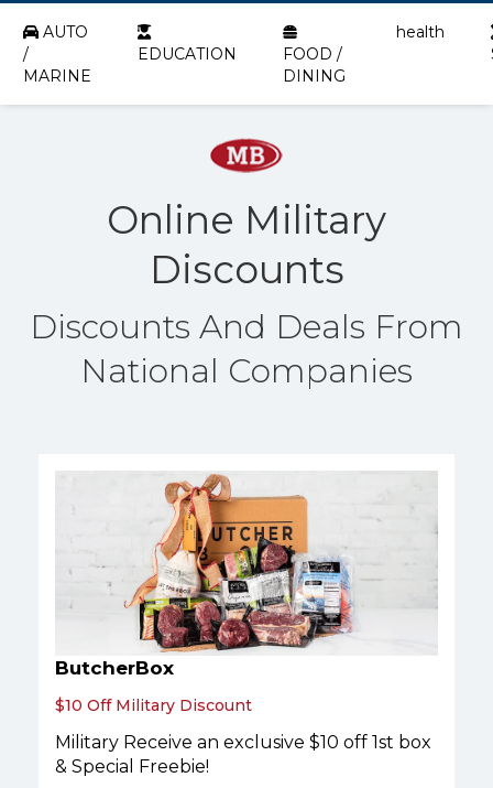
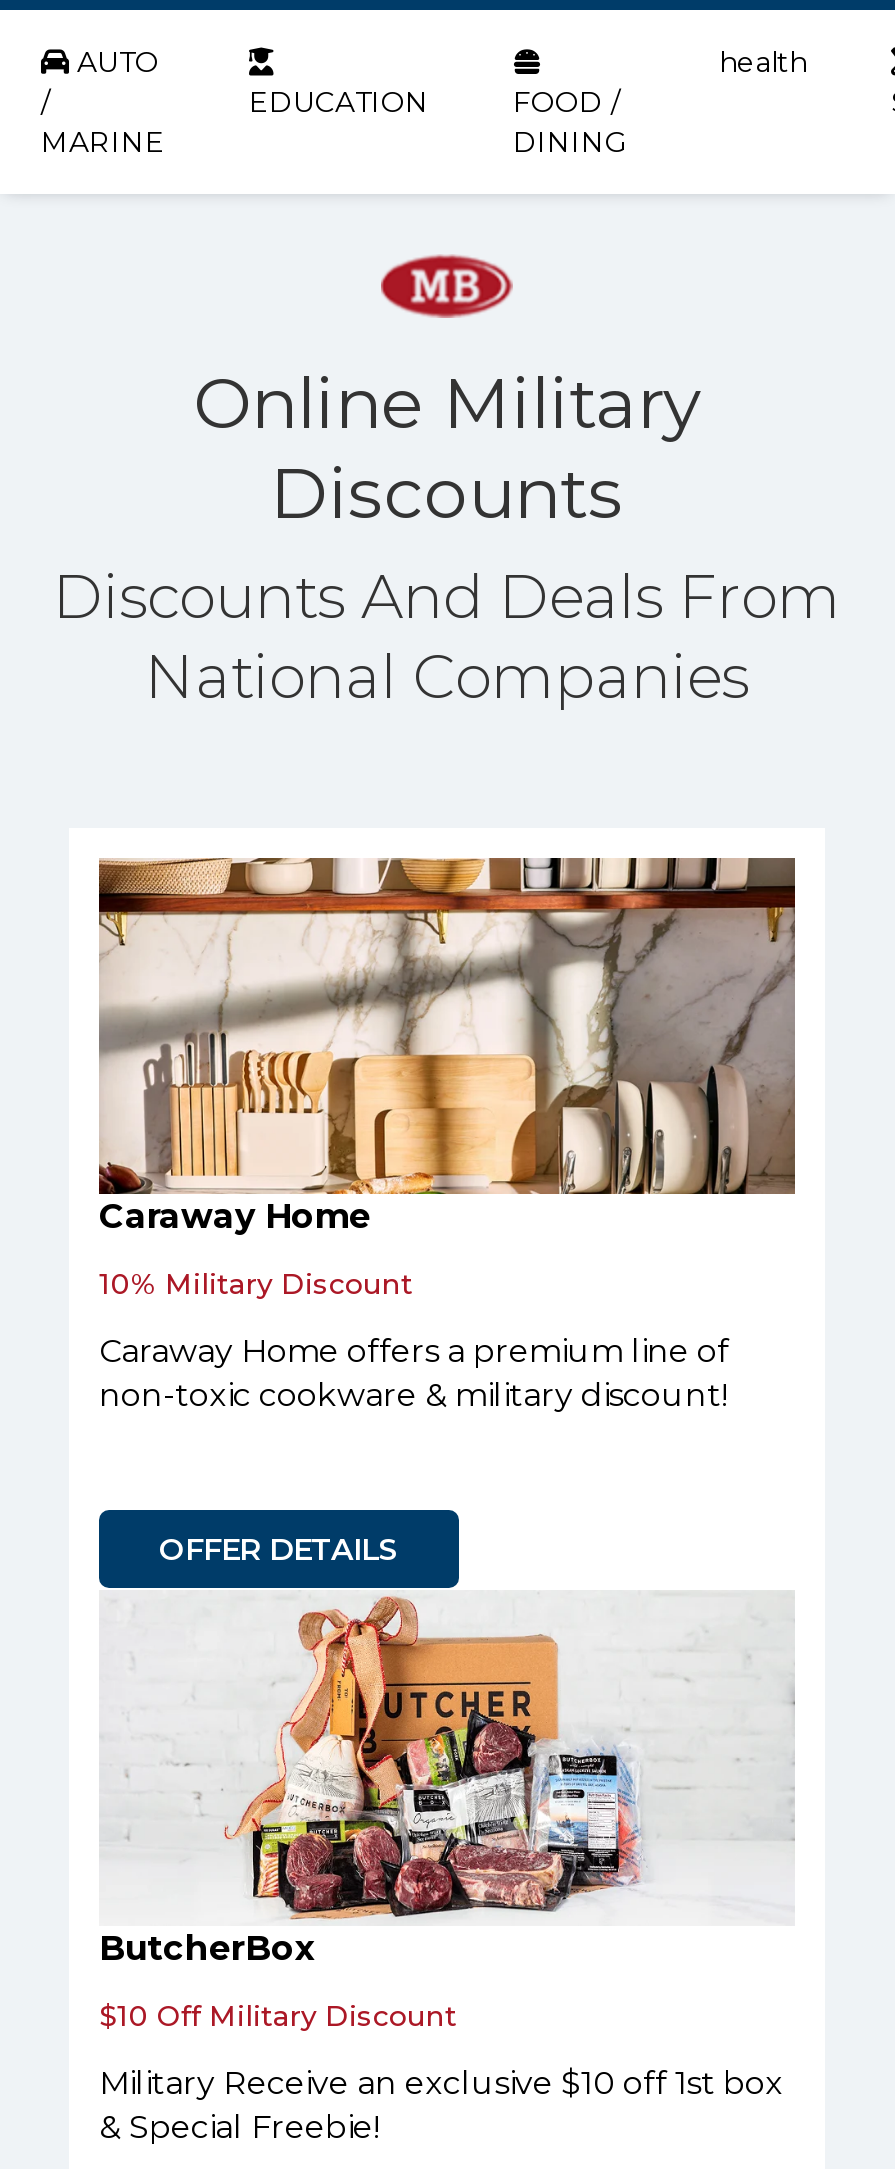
+ [image]
+ Caraway Home
+ 10% Military Discount
+ Caraway Home offers a premium line of
+ non-toxic cookware & military discount!

+ OFFER DETAILS
